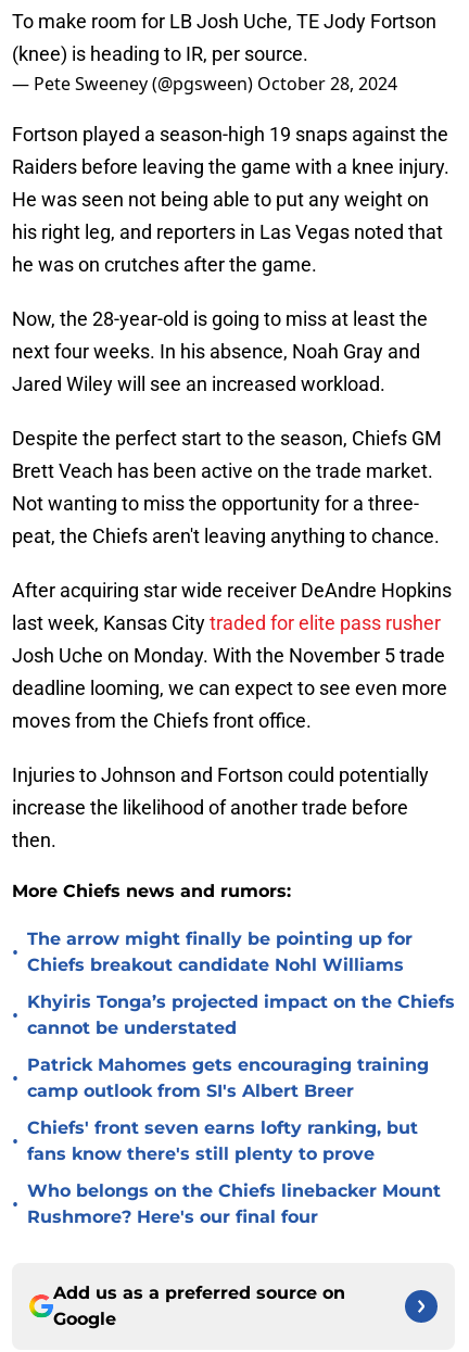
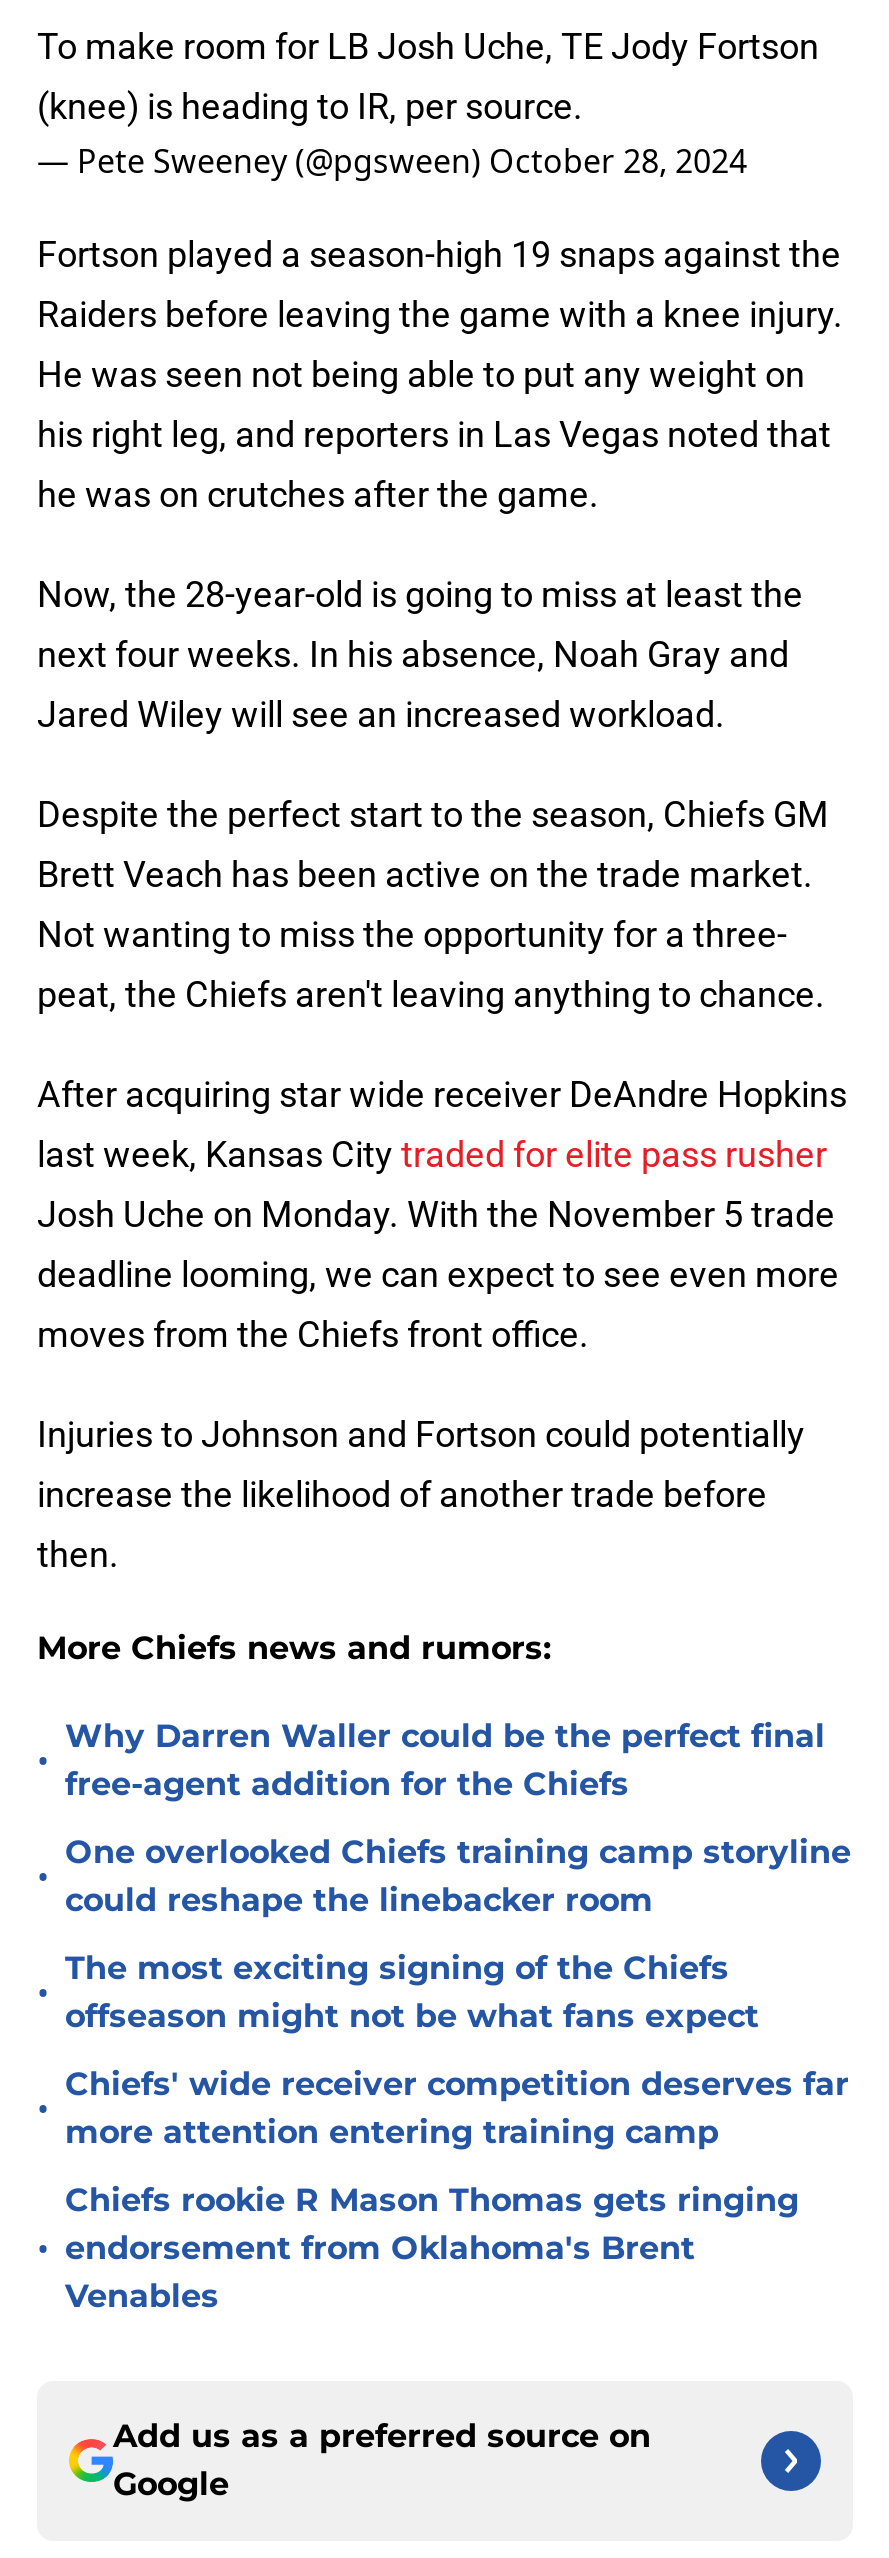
- The arrow might finally be pointing up for
- Chiefs breakout candidate Nohl Williams
+ Why Darren Waller could be the perfect final
+ free-agent addition for the Chiefs

- Khyiris Tonga’s projected impact on the Chiefs
- cannot be understated
+ One overlooked Chiefs training camp storyline
+ could reshape the linebacker room

- Patrick Mahomes gets encouraging training
- camp outlook from SI's Albert Breer
+ The most exciting signing of the Chiefs
+ offseason might not be what fans expect

- Chiefs' front seven earns lofty ranking, but
- fans know there's still plenty to prove
+ Chiefs' wide receiver competition deserves far
+ more attention entering training camp

- Who belongs on the Chiefs linebacker Mount
- Rushmore? Here's our final four
+ Chiefs rookie R Mason Thomas gets ringing
+ endorsement from Oklahoma's Brent
+ Venables
